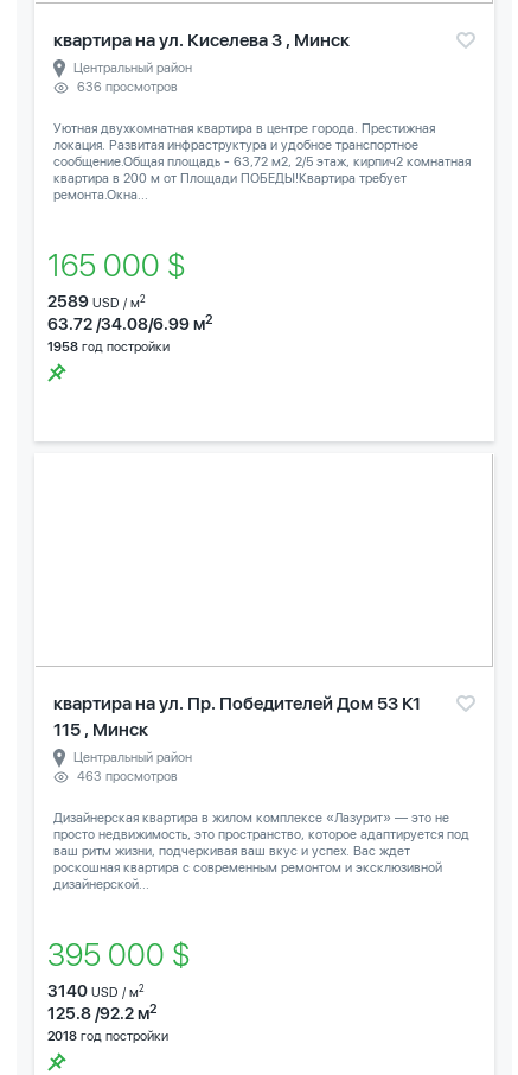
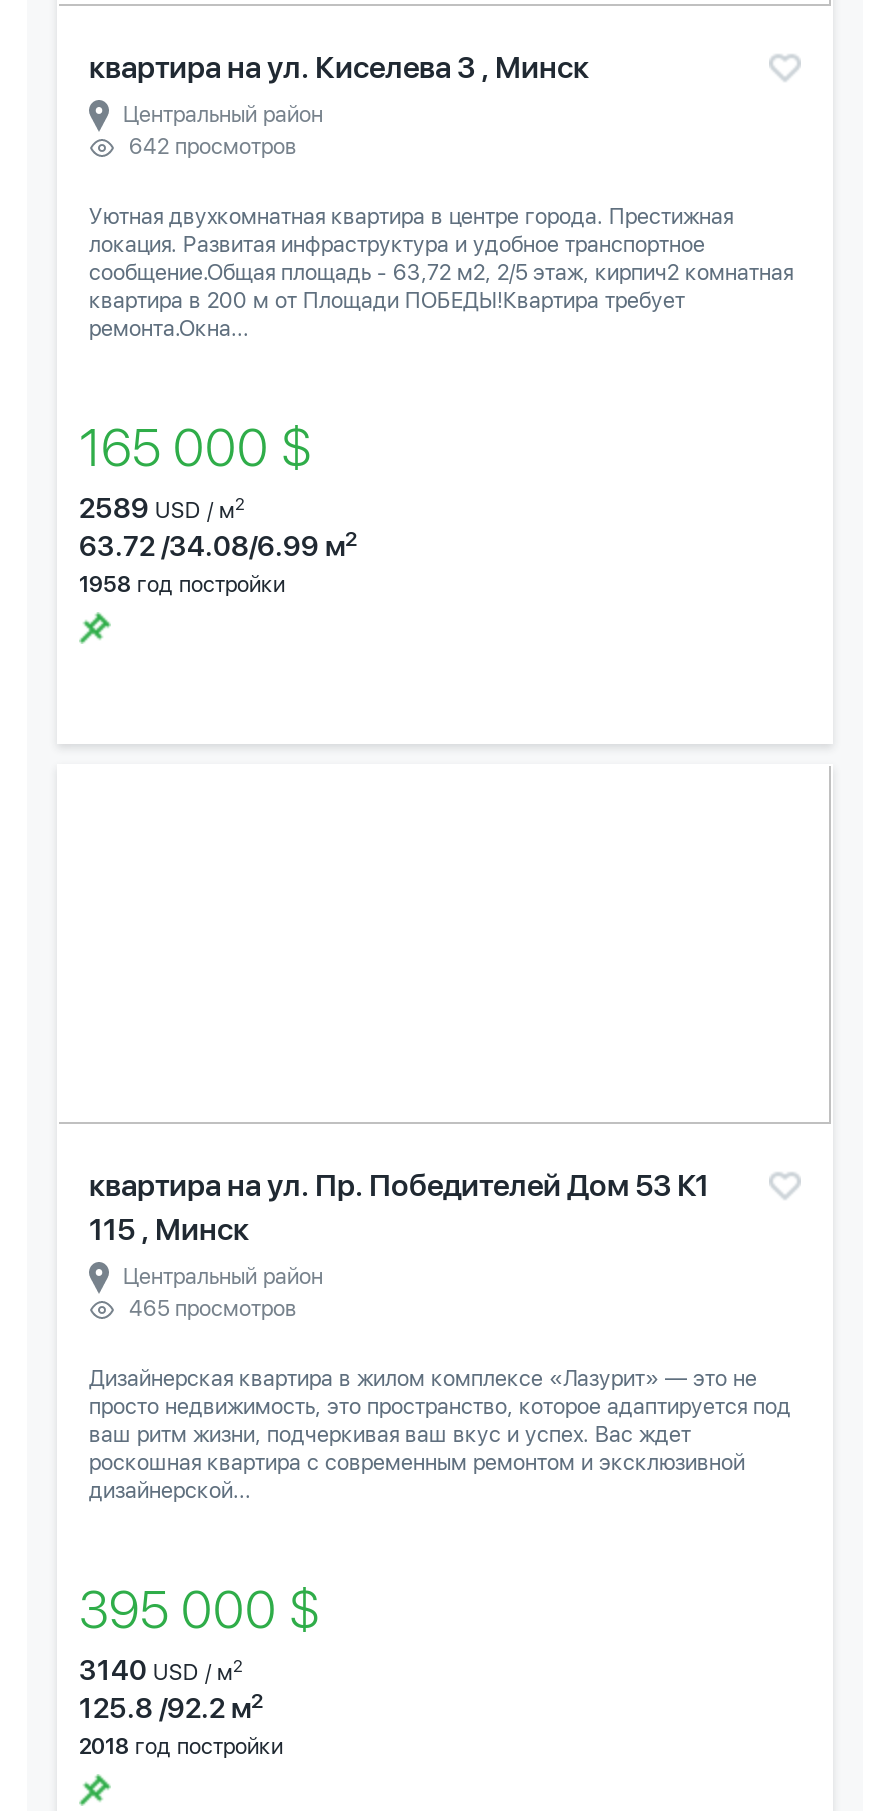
- 636 просмотров
+ 642 просмотров

- 463 просмотров
+ 465 просмотров
